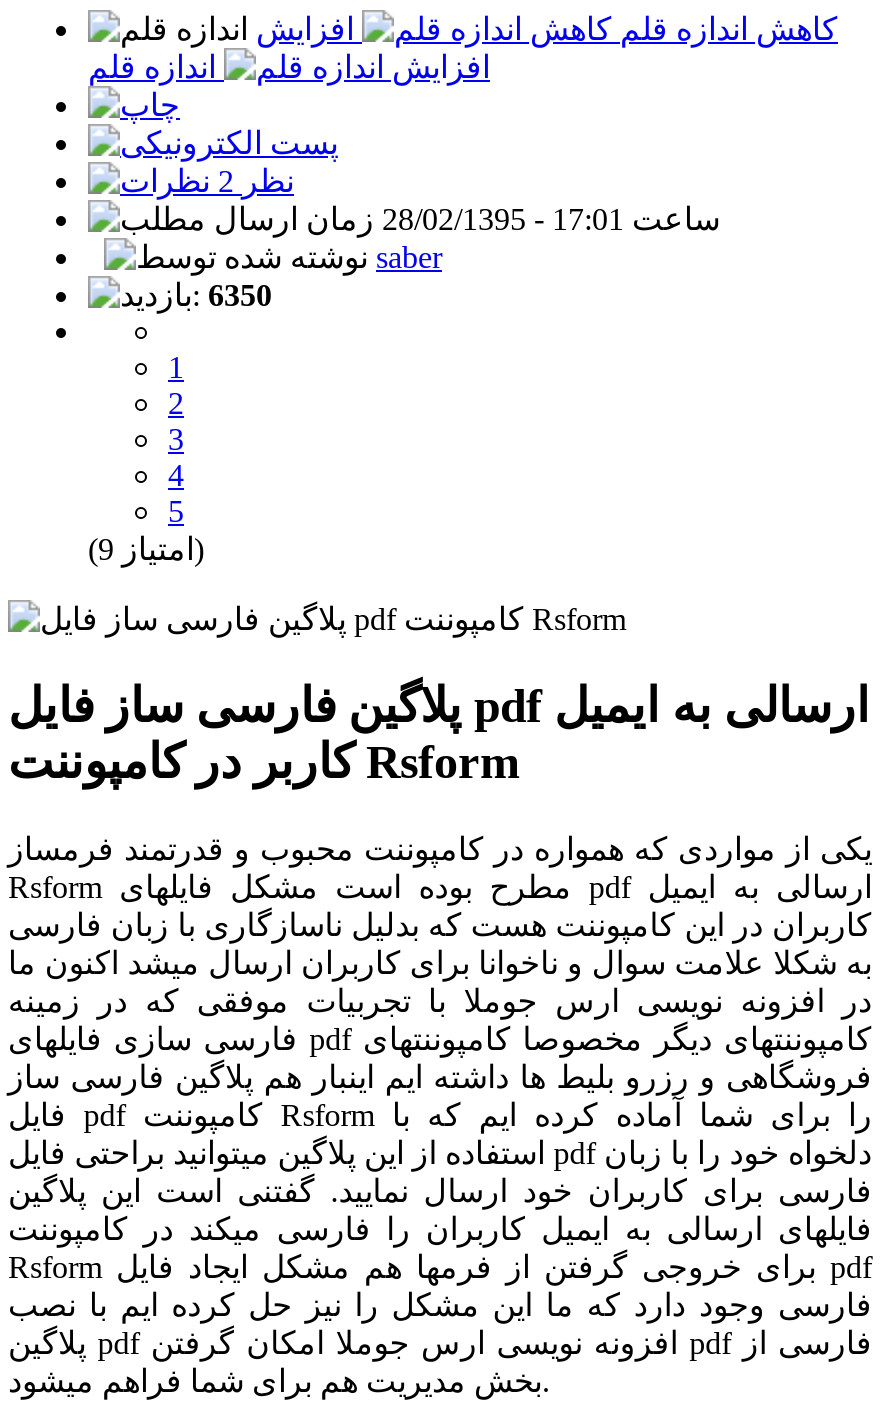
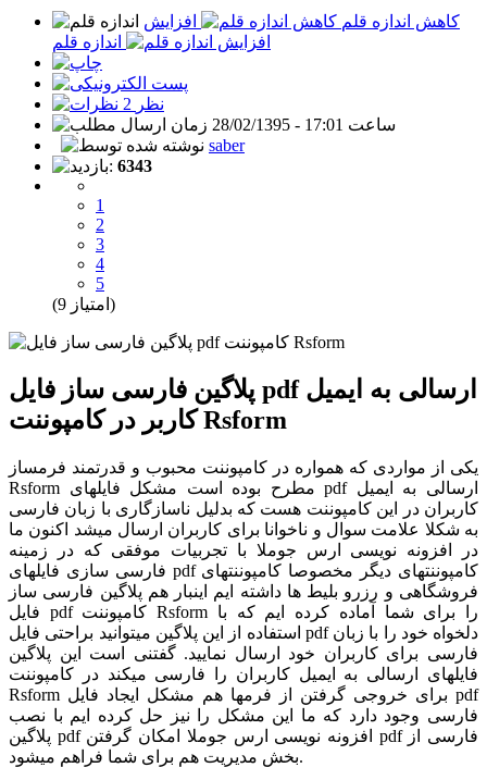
- 6350
+ 6343
